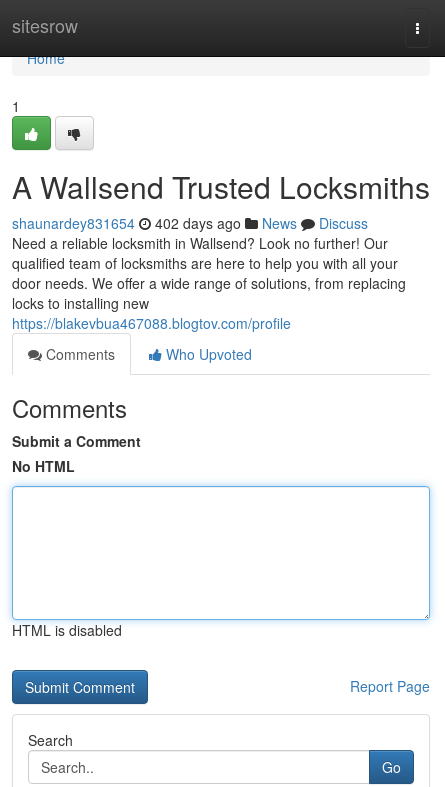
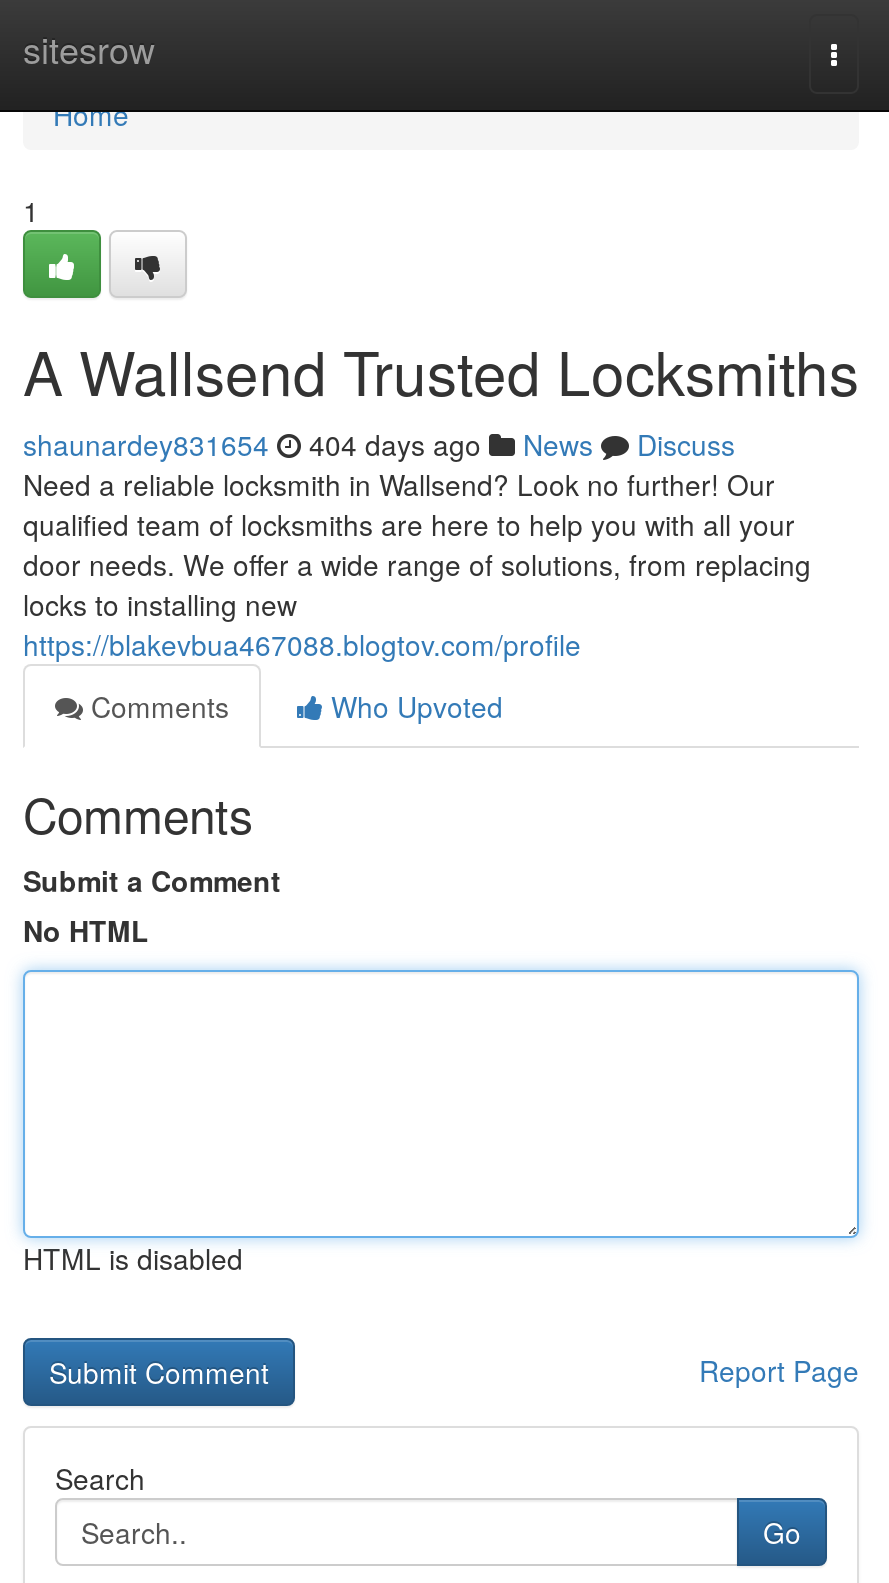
- shaunardey831654 402 days ago News Discuss
+ shaunardey831654 404 days ago News Discuss
